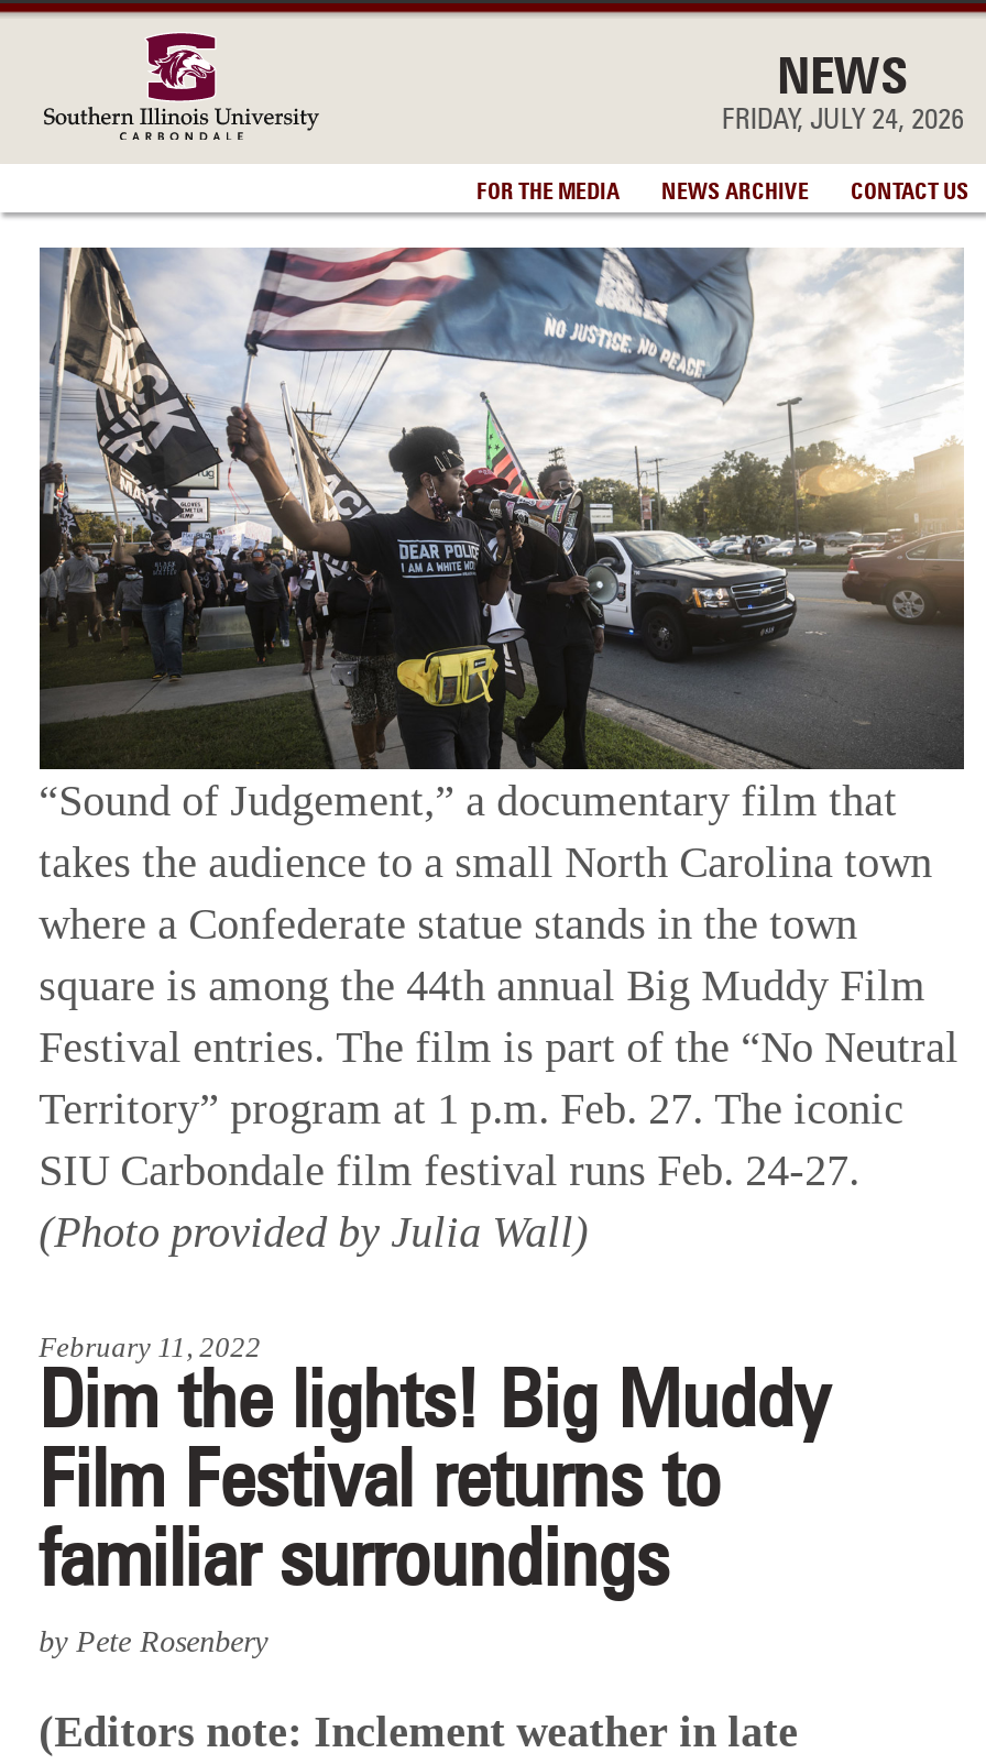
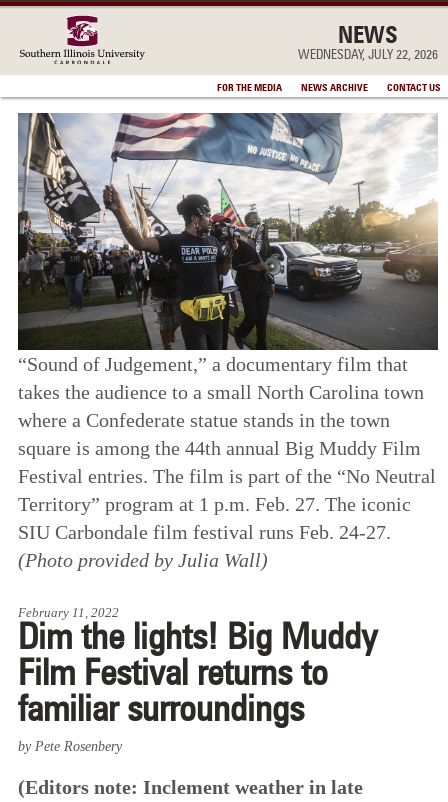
- FRIDAY, JULY 24, 2026
+ WEDNESDAY, JULY 22, 2026
